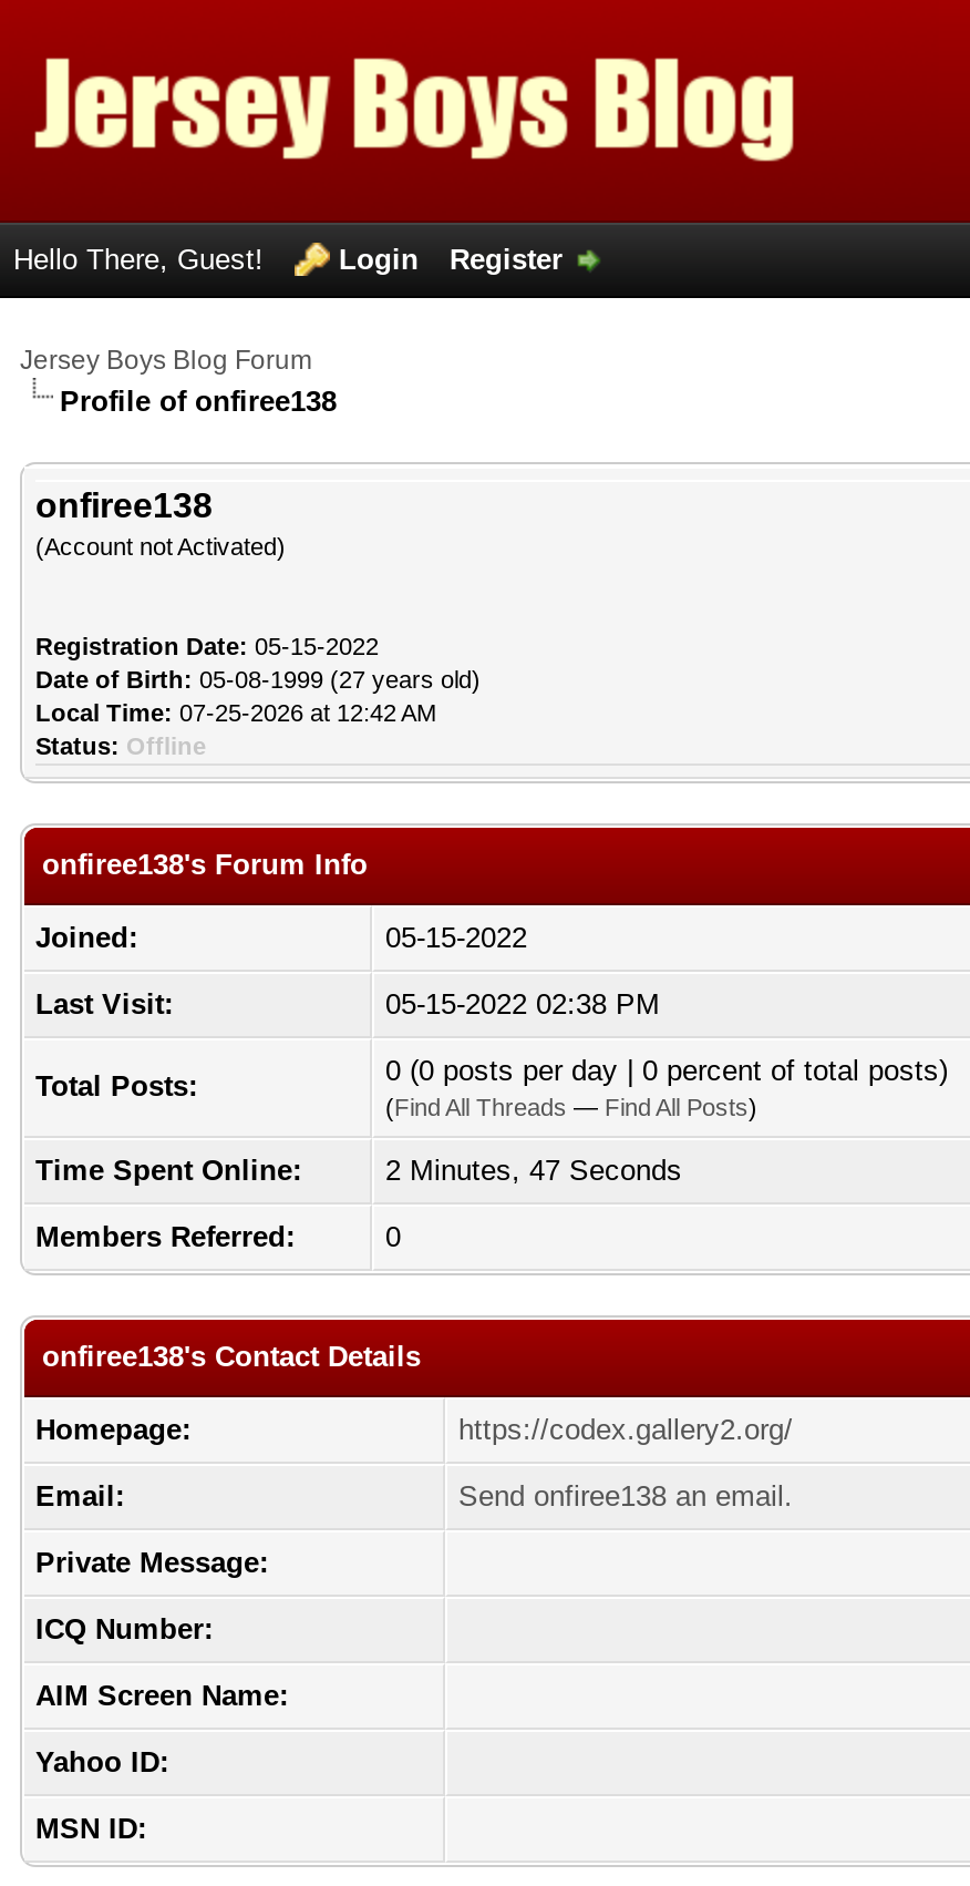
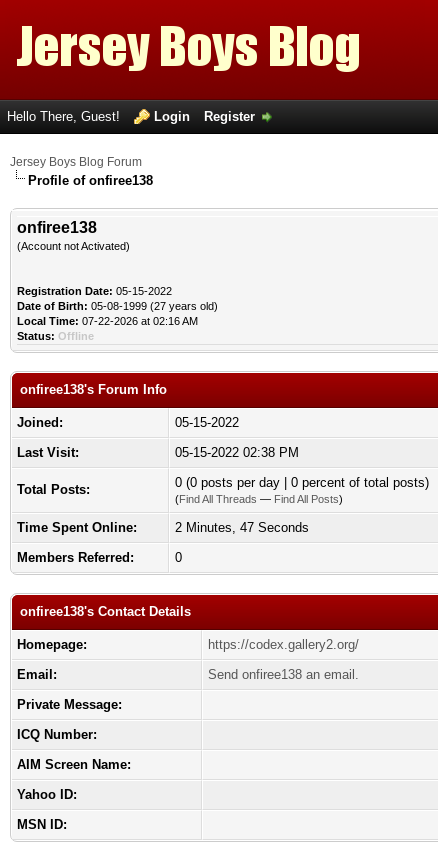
- Local Time: 07-25-2026 at 12:42 AM
+ Local Time: 07-22-2026 at 02:16 AM
